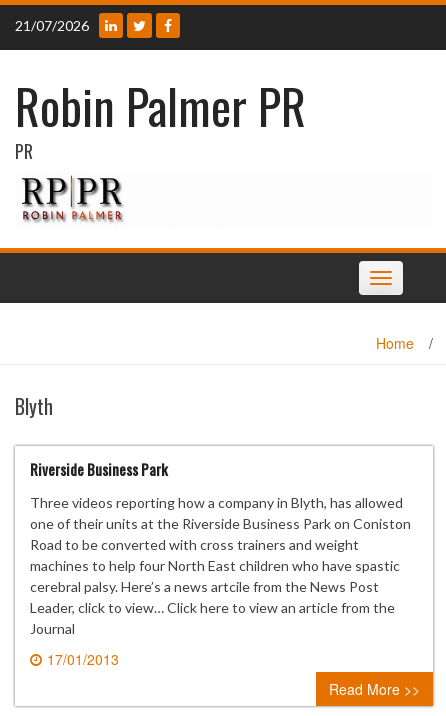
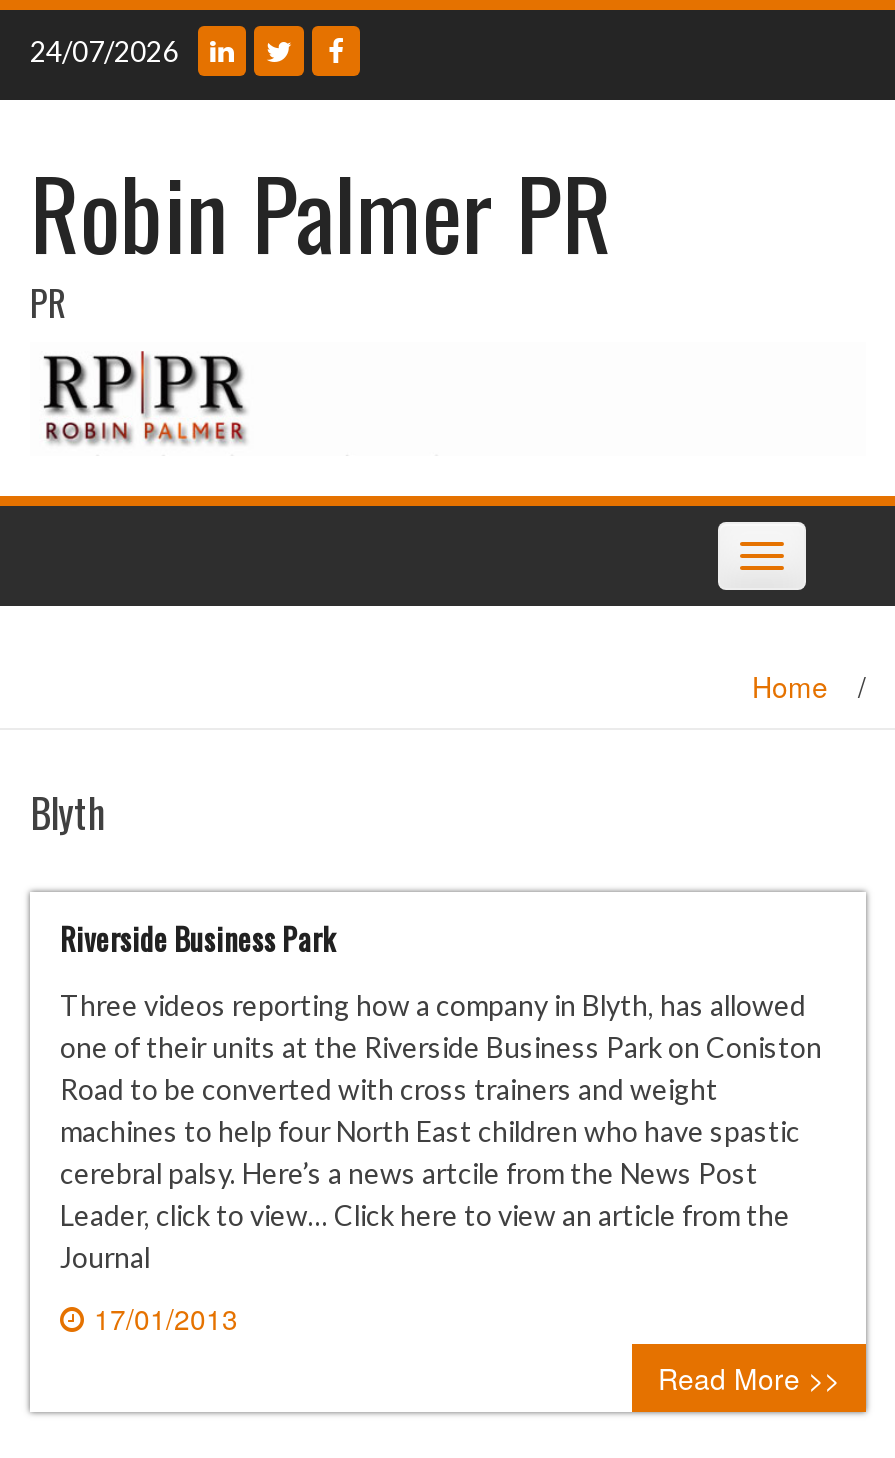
- 21/07/2026
+ 24/07/2026
